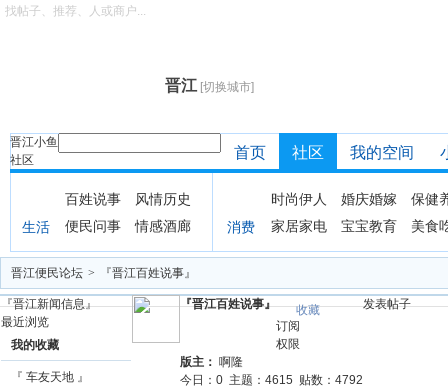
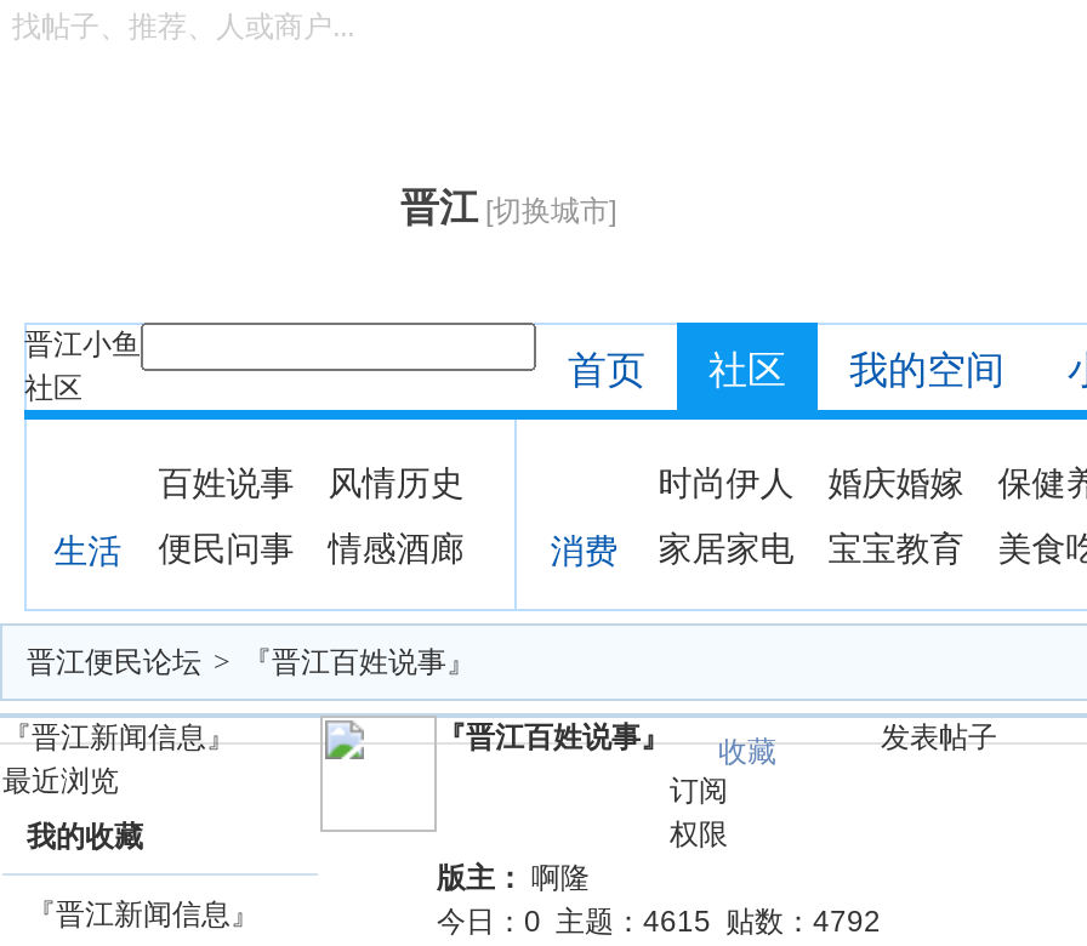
- 『 车友天地 』
+ 『晋江新闻信息』
